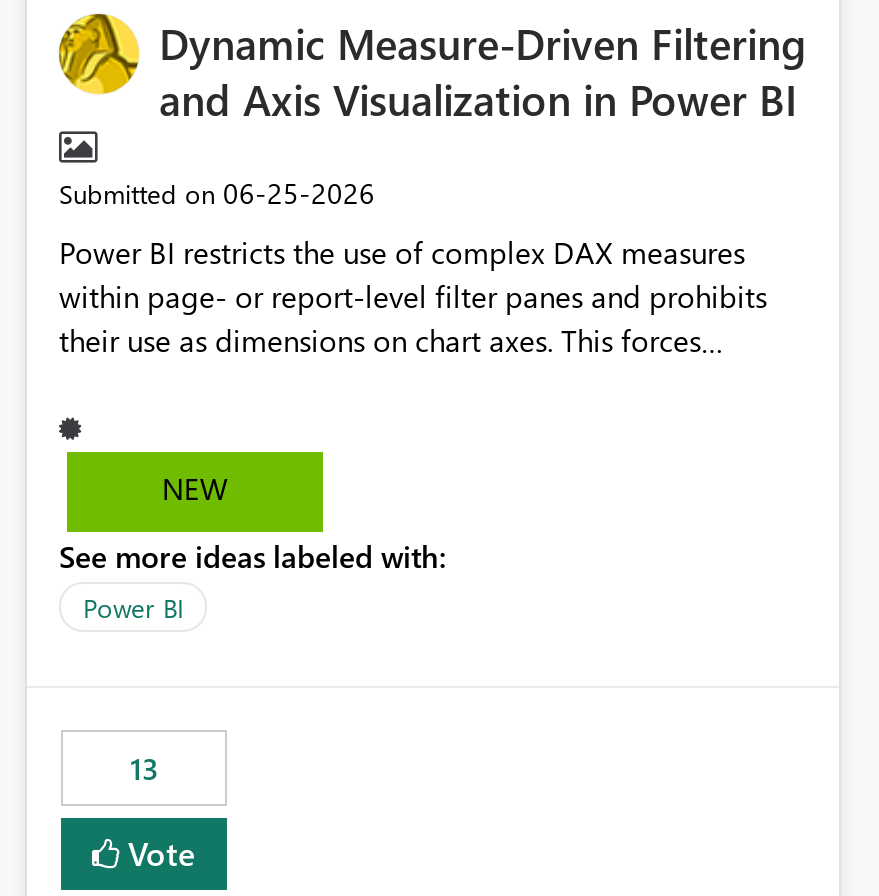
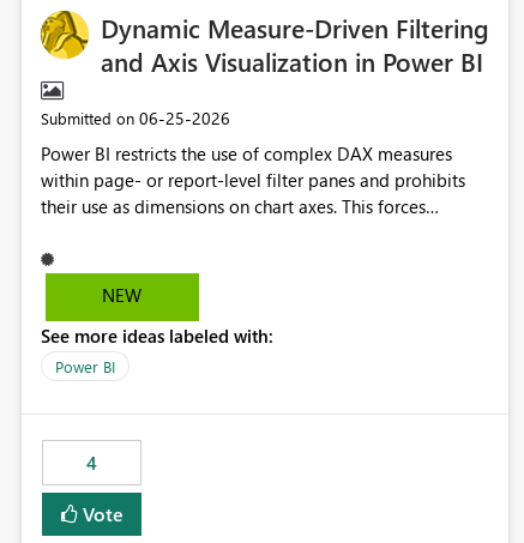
- 13
+ 4
